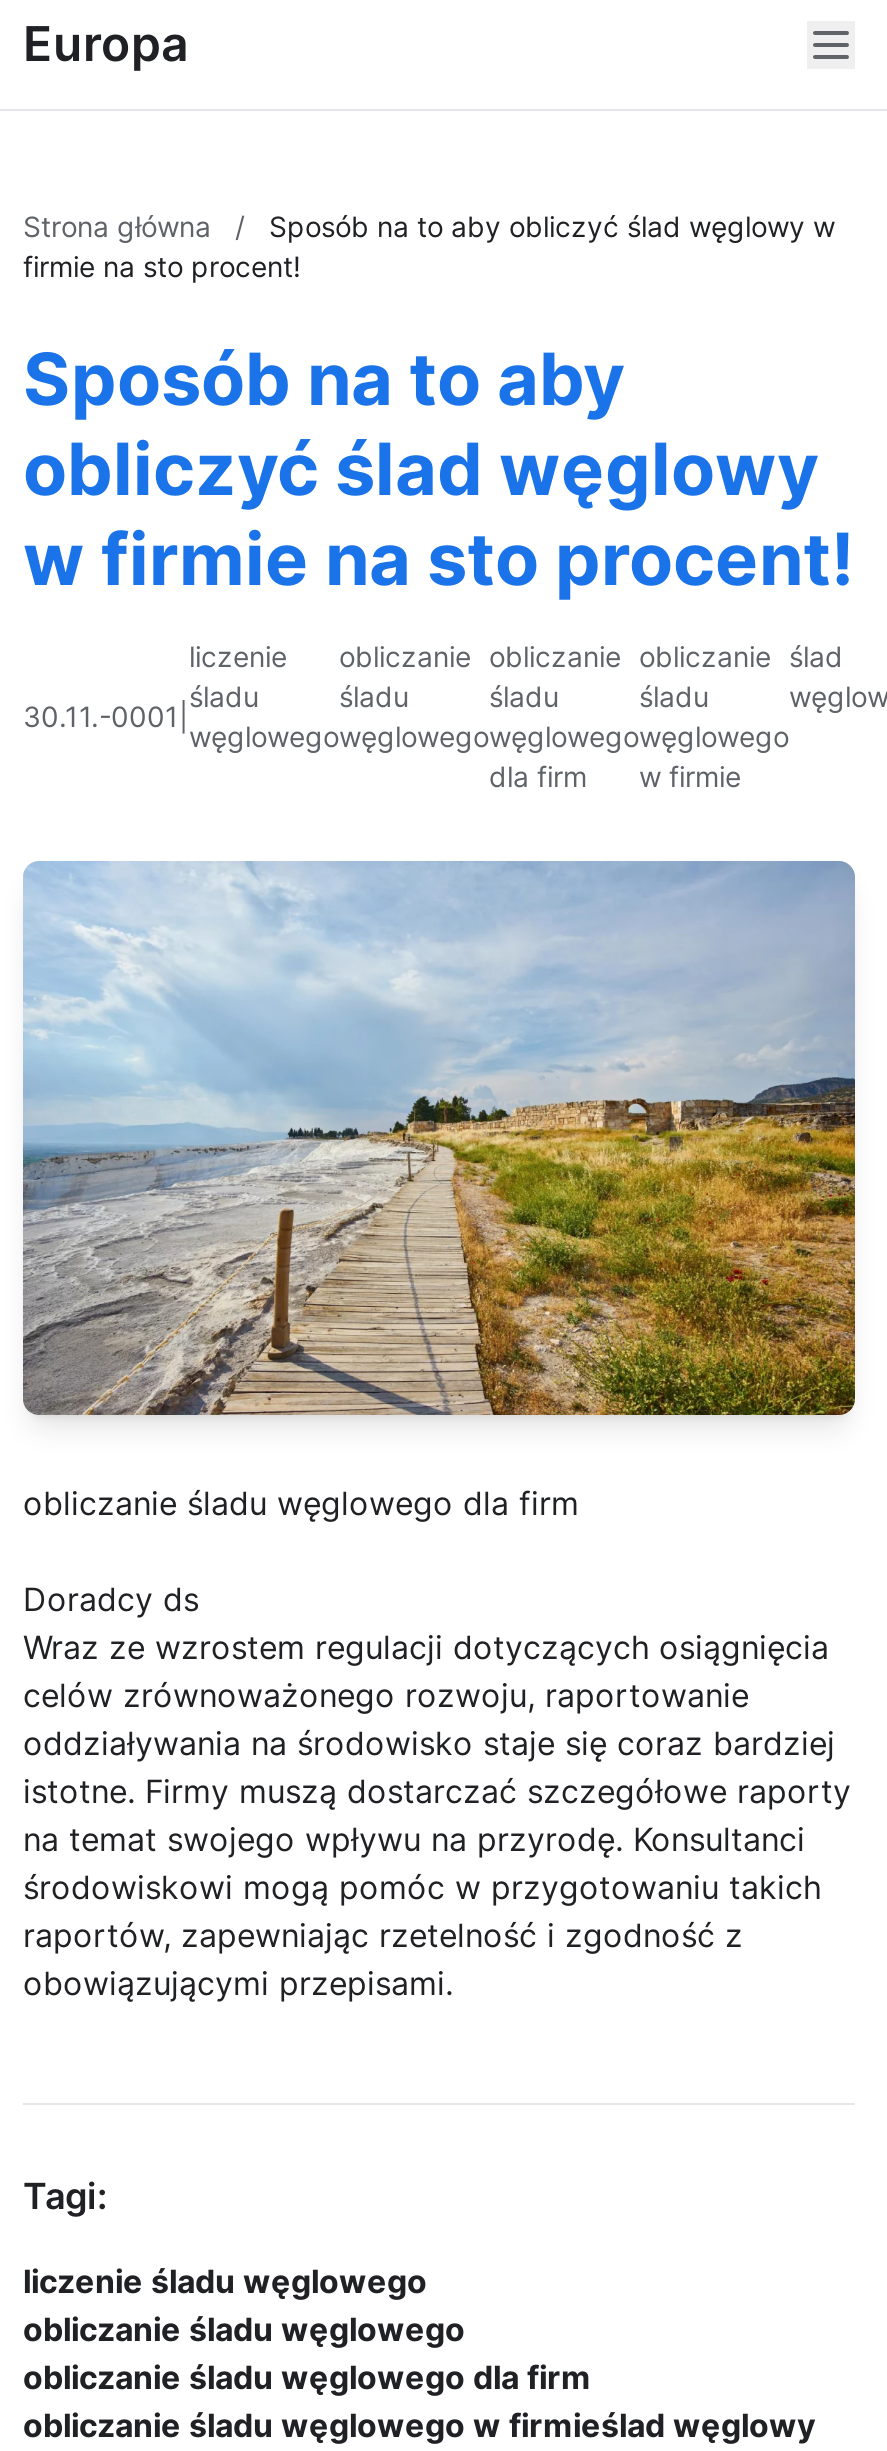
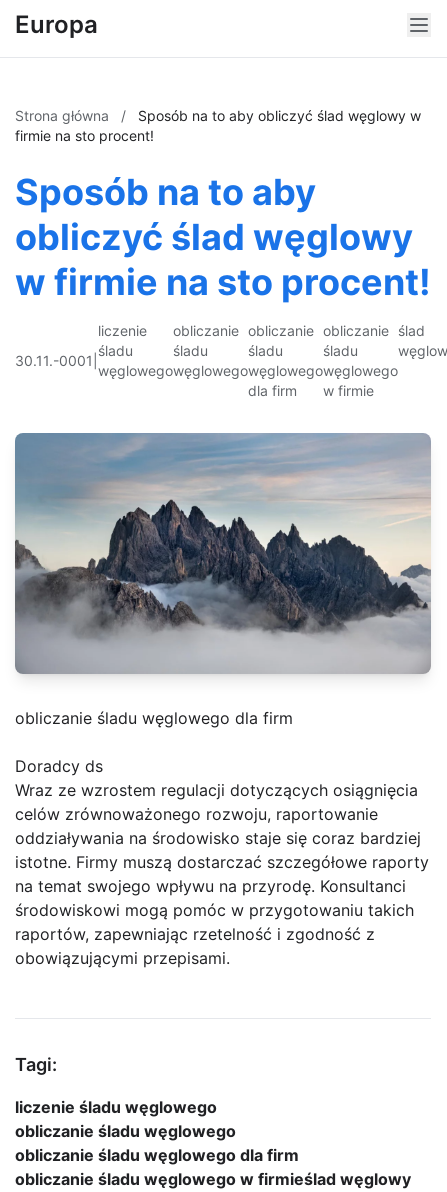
- [image]
+ [image]
